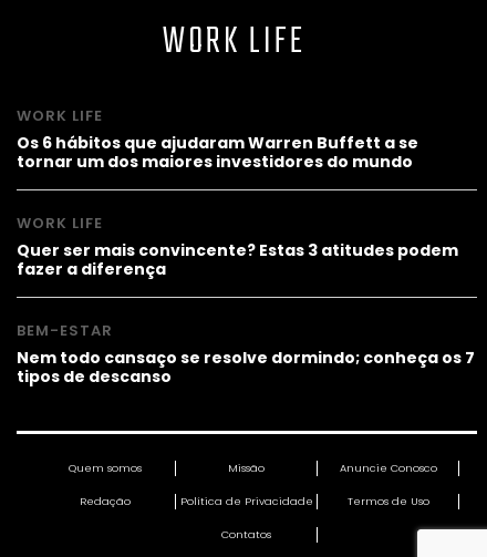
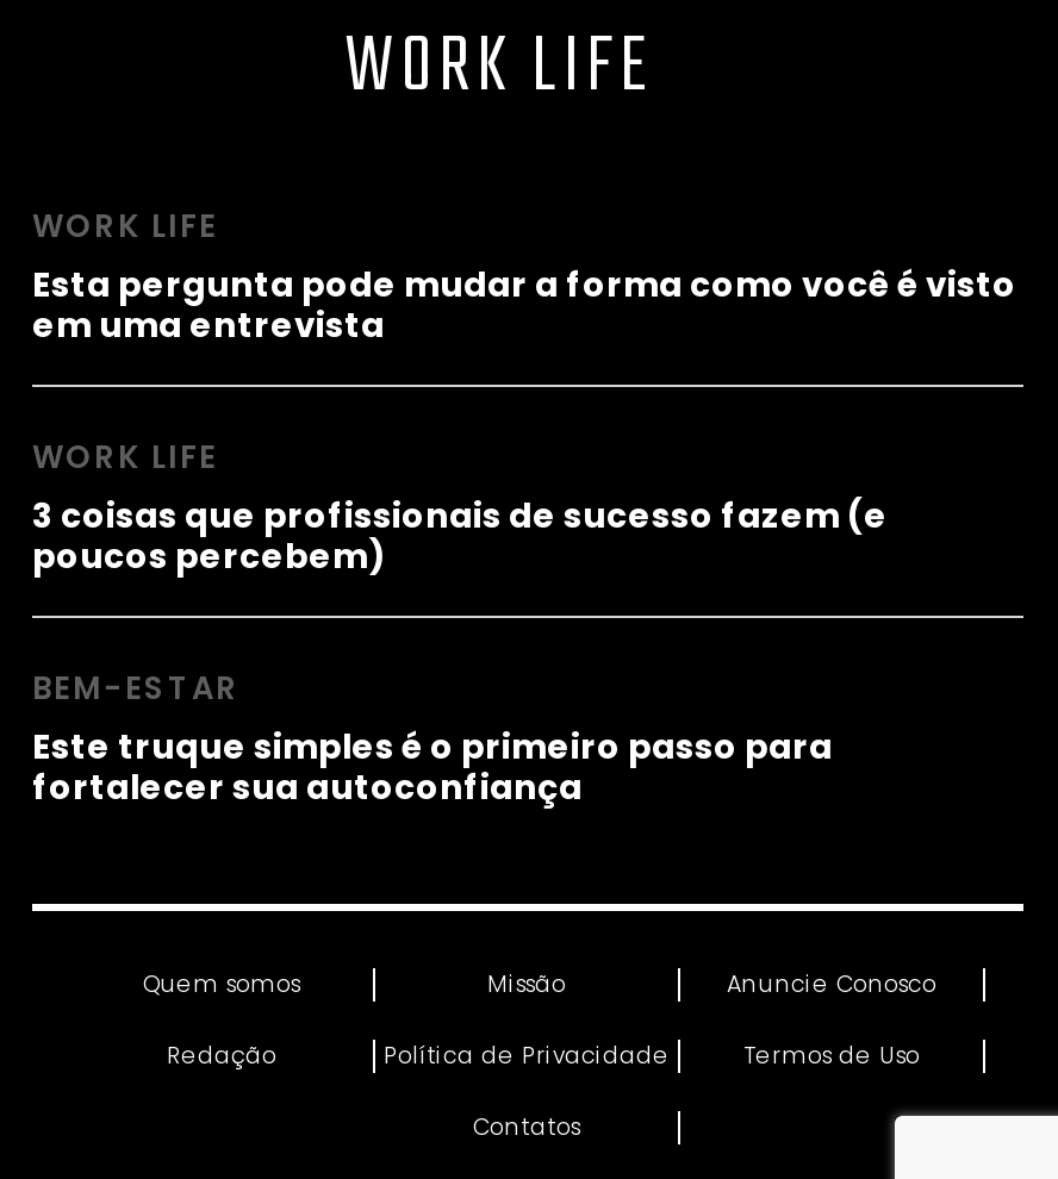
- Os 6 hábitos que ajudaram Warren Buffett a se
- tornar um dos maiores investidores do mundo
+ Esta pergunta pode mudar a forma como você é visto
+ em uma entrevista

- Quer ser mais convincente? Estas 3 atitudes podem
- fazer a diferença
+ 3 coisas que profissionais de sucesso fazem (e
+ poucos percebem)

- Nem todo cansaço se resolve dormindo; conheça os 7
- tipos de descanso
+ Este truque simples é o primeiro passo para
+ fortalecer sua autoconfiança
